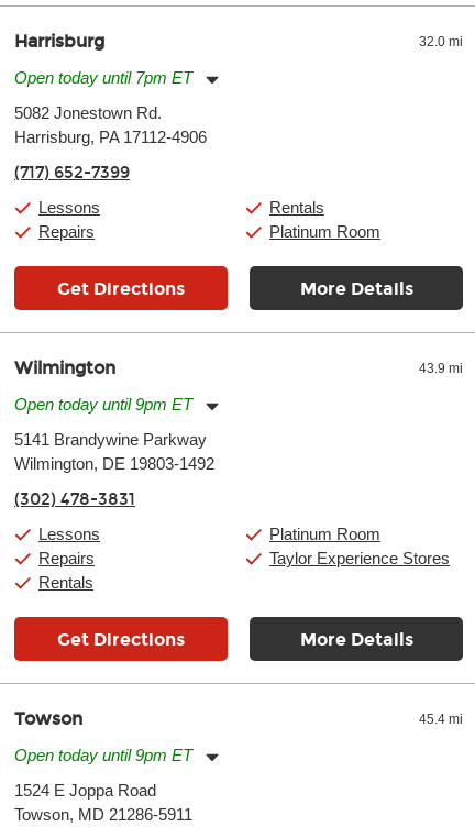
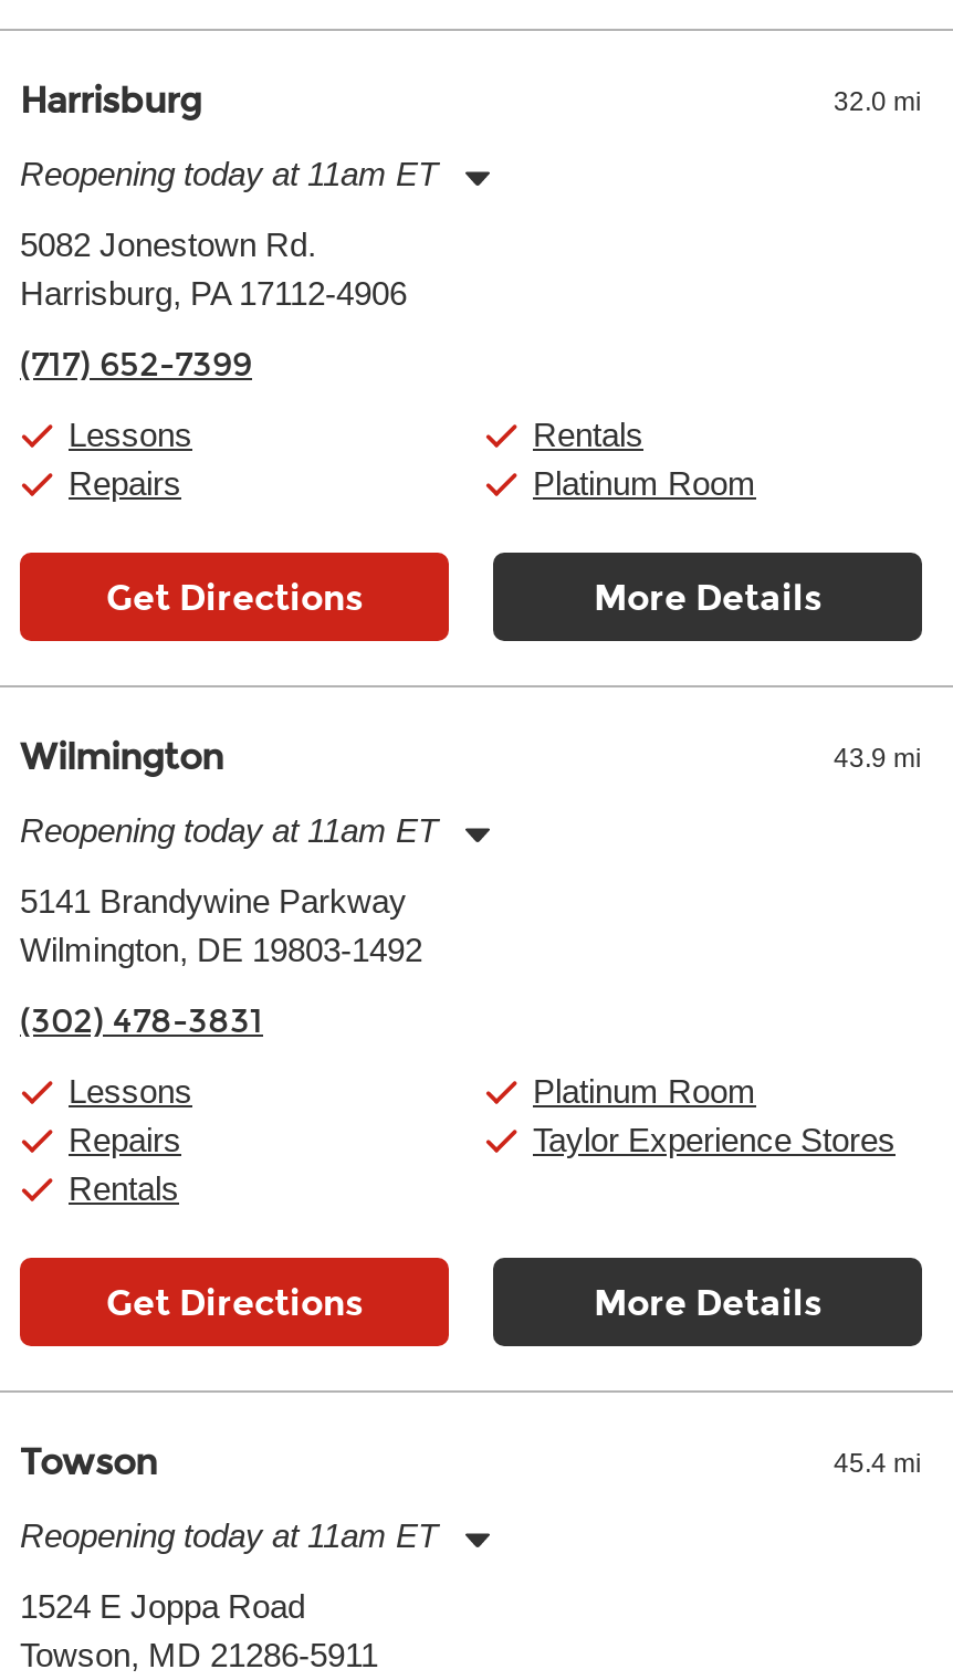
- Open today until 7pm ET
+ Reopening today at 11am ET

- Open today until 9pm ET
+ Reopening today at 11am ET

- Open today until 9pm ET
+ Reopening today at 11am ET
